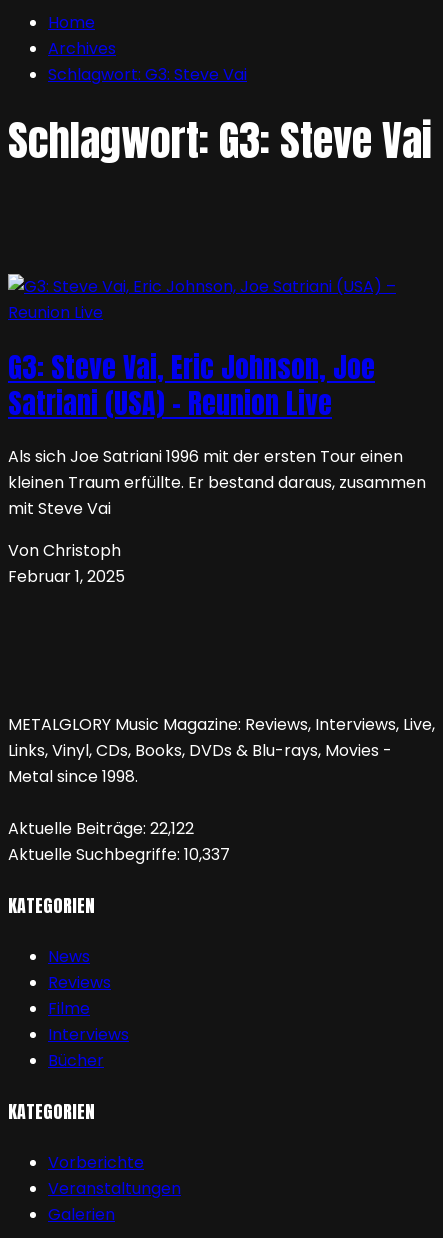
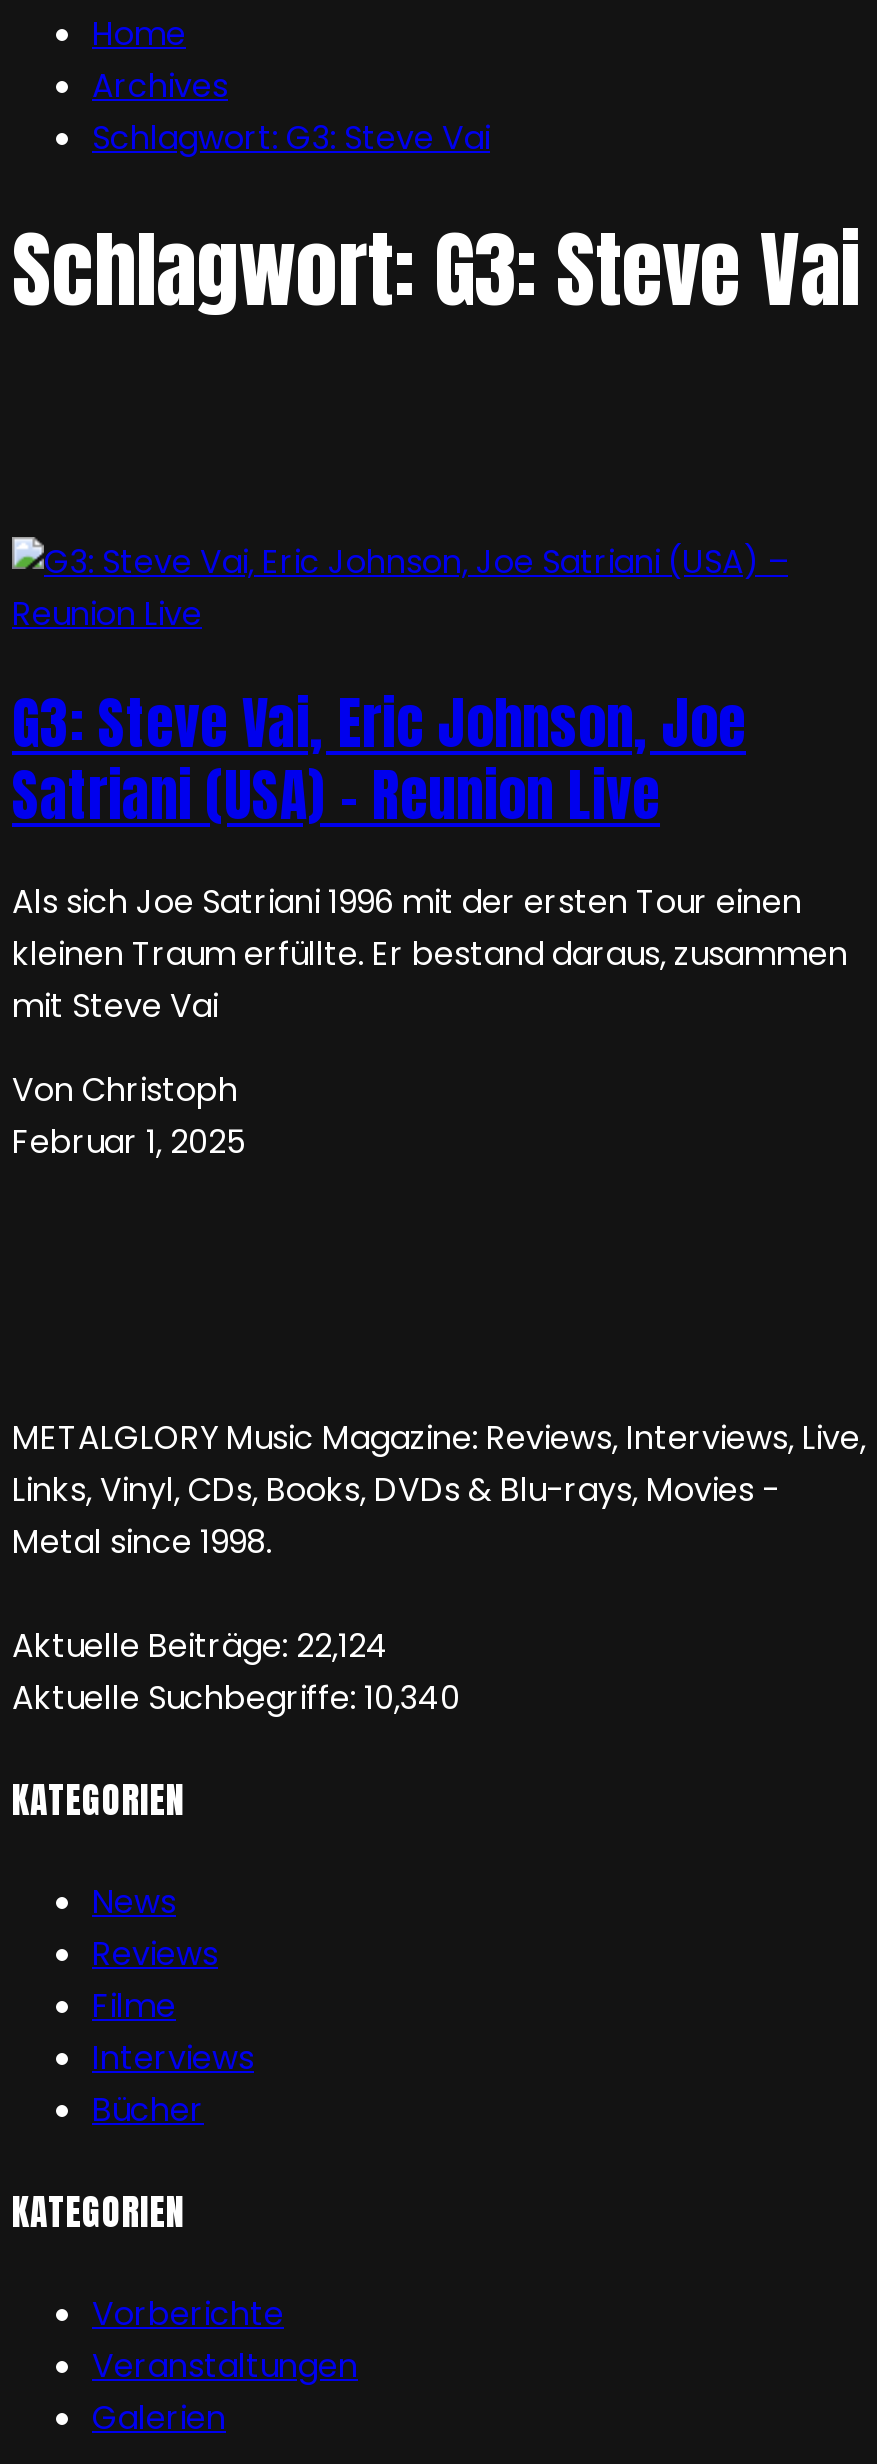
- Aktuelle Beiträge: 22,122
+ Aktuelle Beiträge: 22,124

- Aktuelle Suchbegriffe: 10,337
+ Aktuelle Suchbegriffe: 10,340
